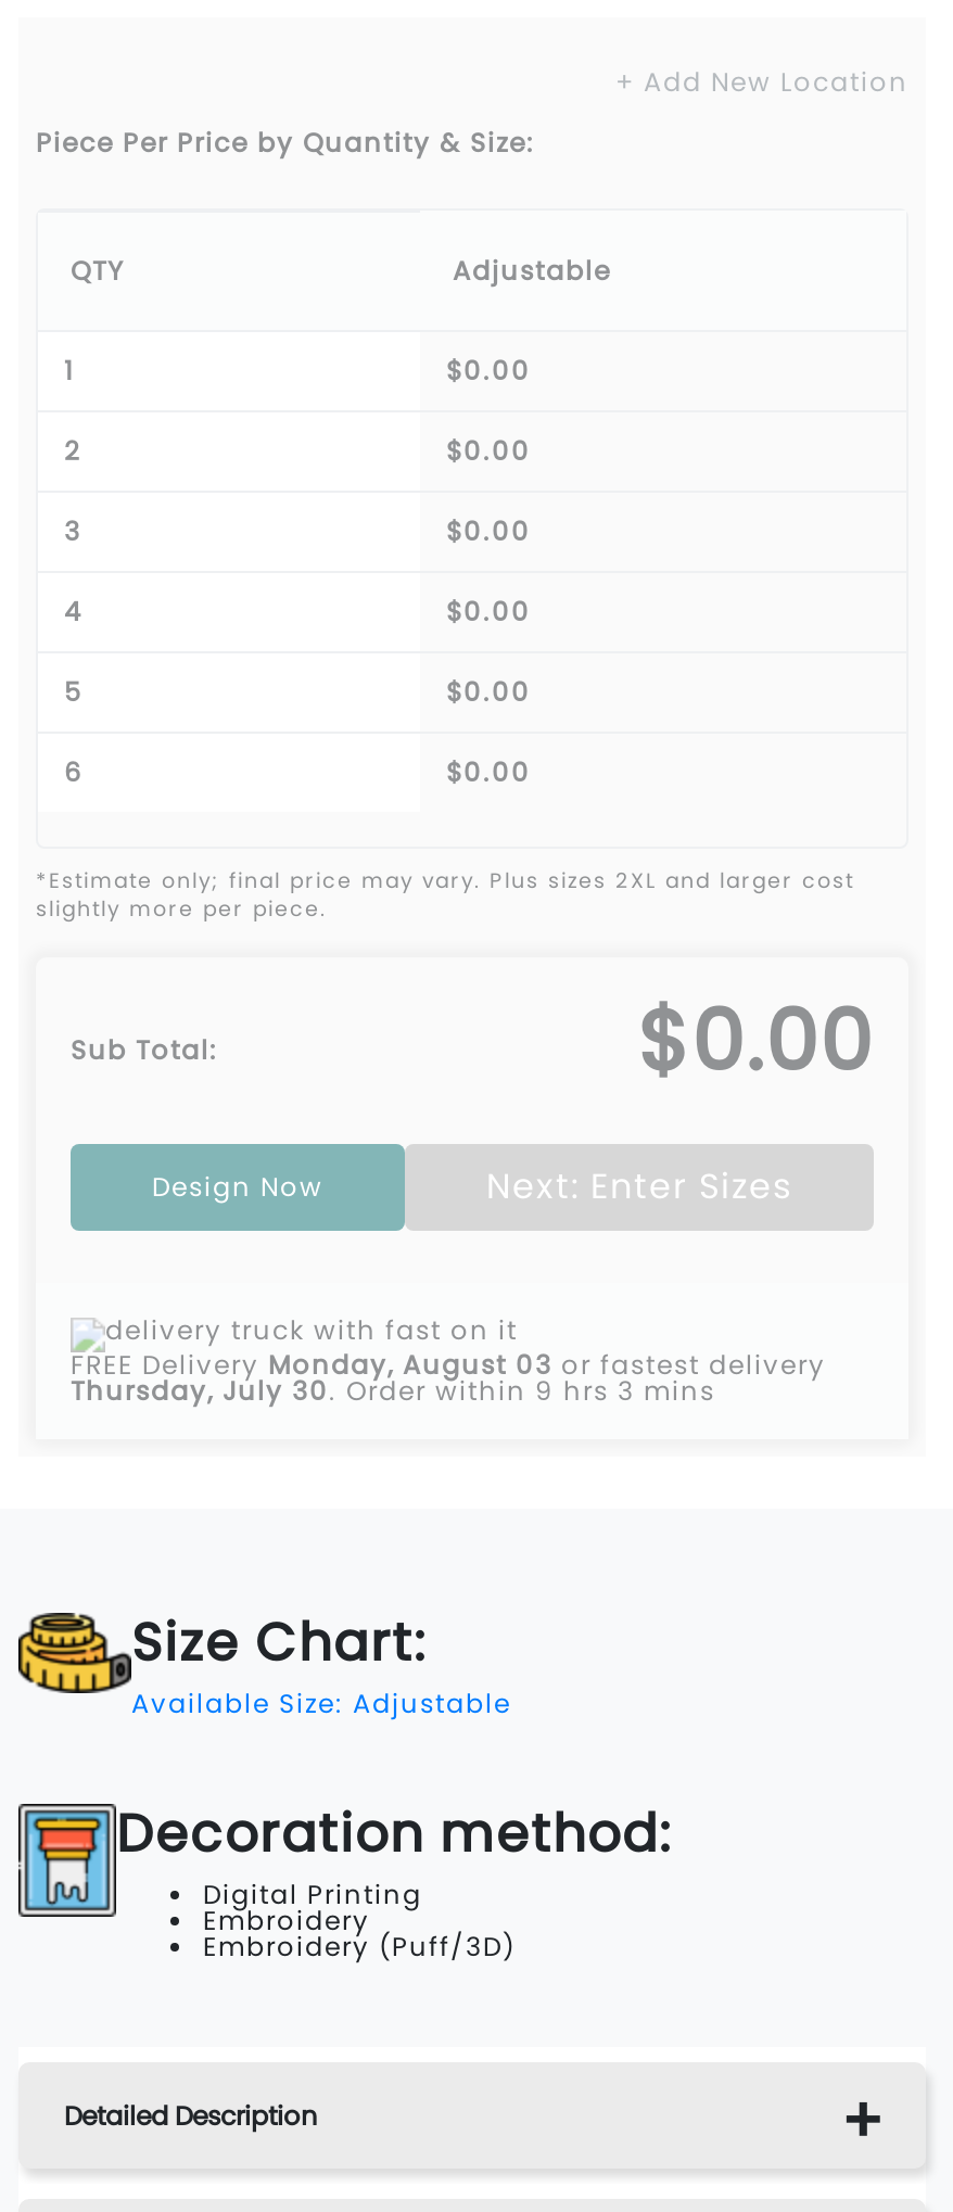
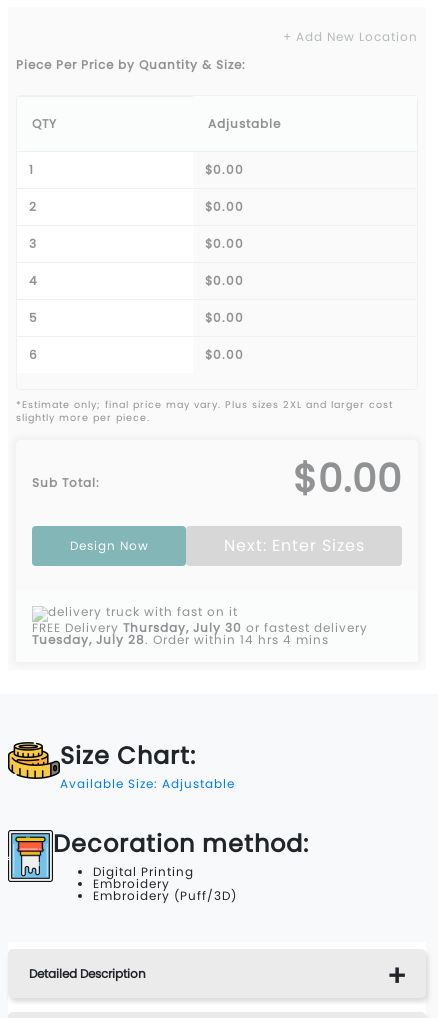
- FREE Delivery Monday, August 03 or fastest delivery
+ FREE Delivery Thursday, July 30 or fastest delivery

- Thursday, July 30.Order within 9 hrs 3 mins
+ Tuesday, July 28.Order within 14 hrs 4 mins
